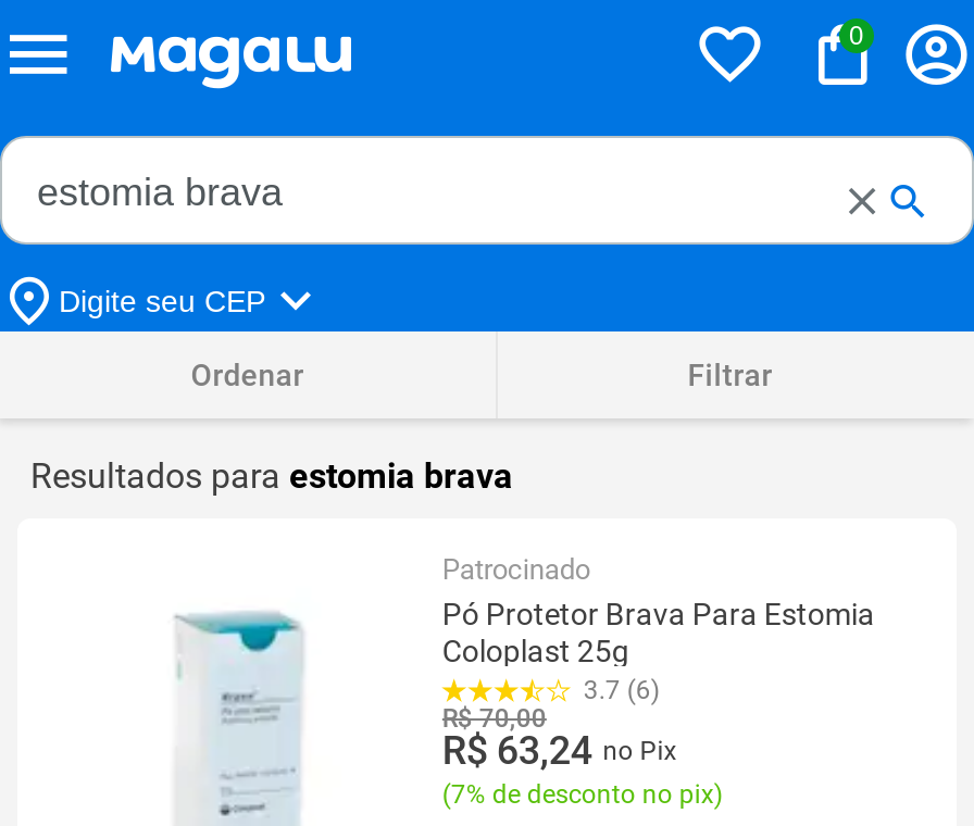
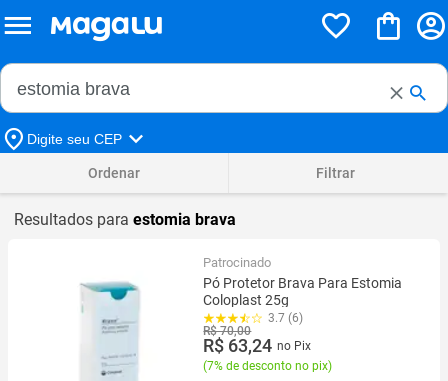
- 0
